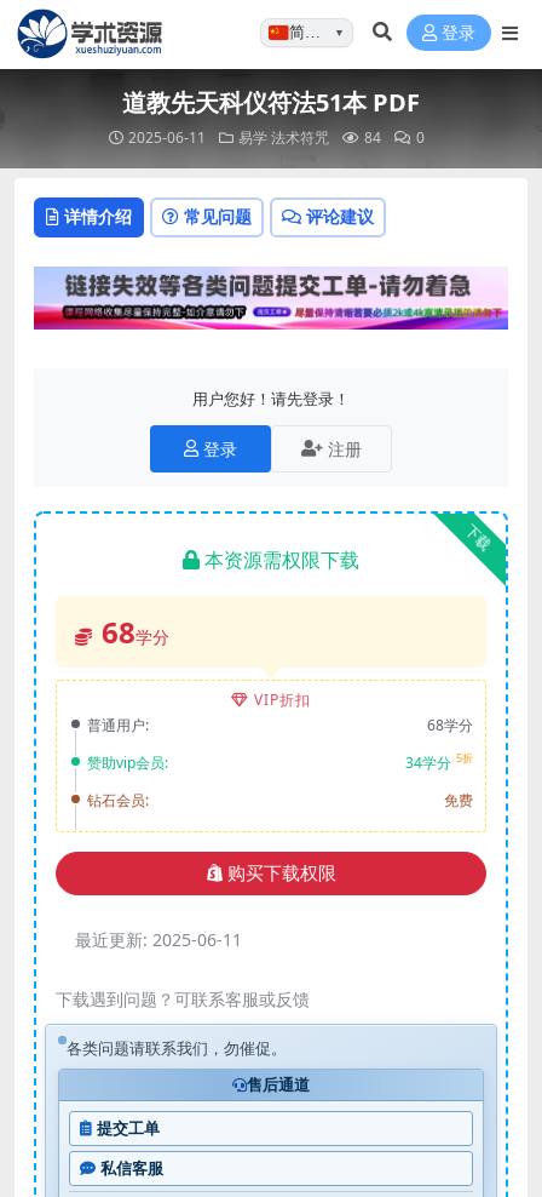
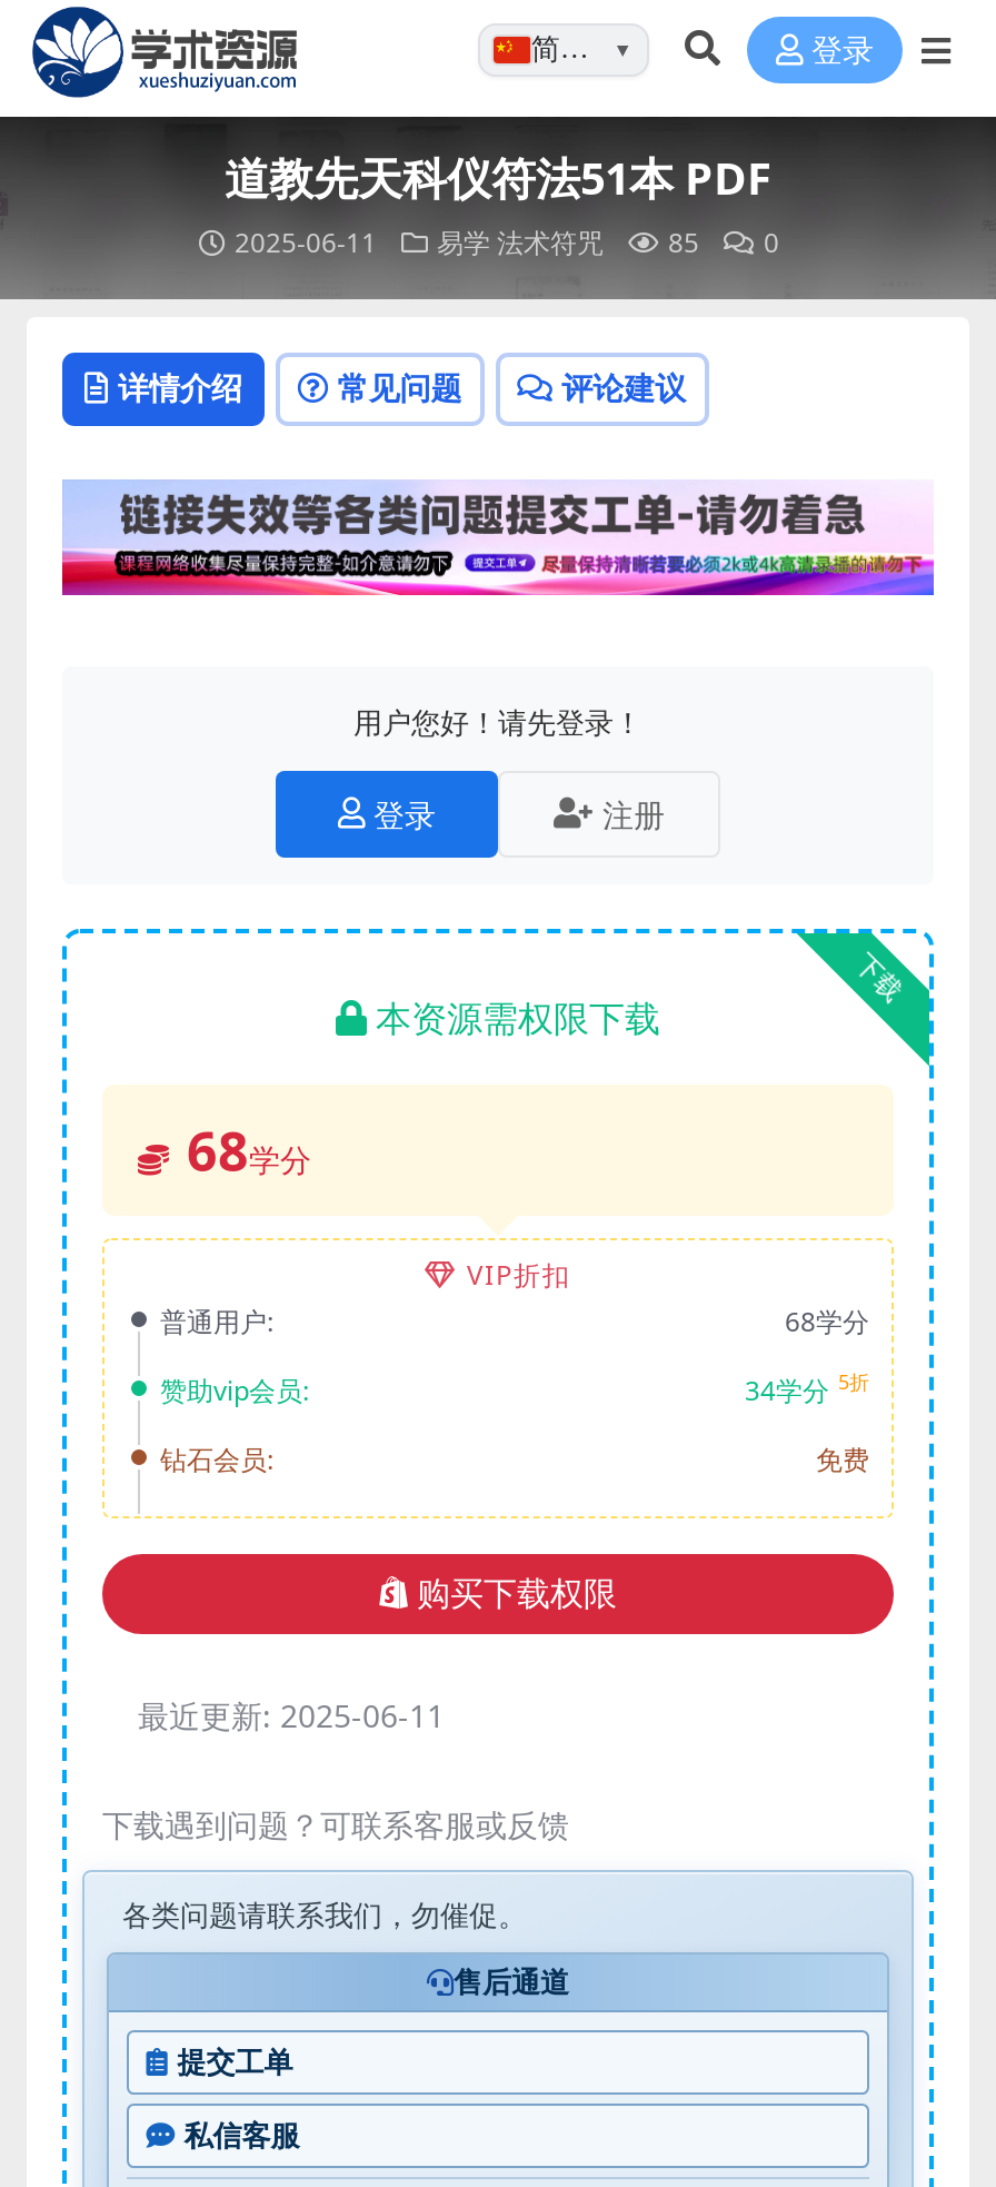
- 2025-06-11 易学 法术符咒 84 0
+ 2025-06-11 易学 法术符咒 85 0
